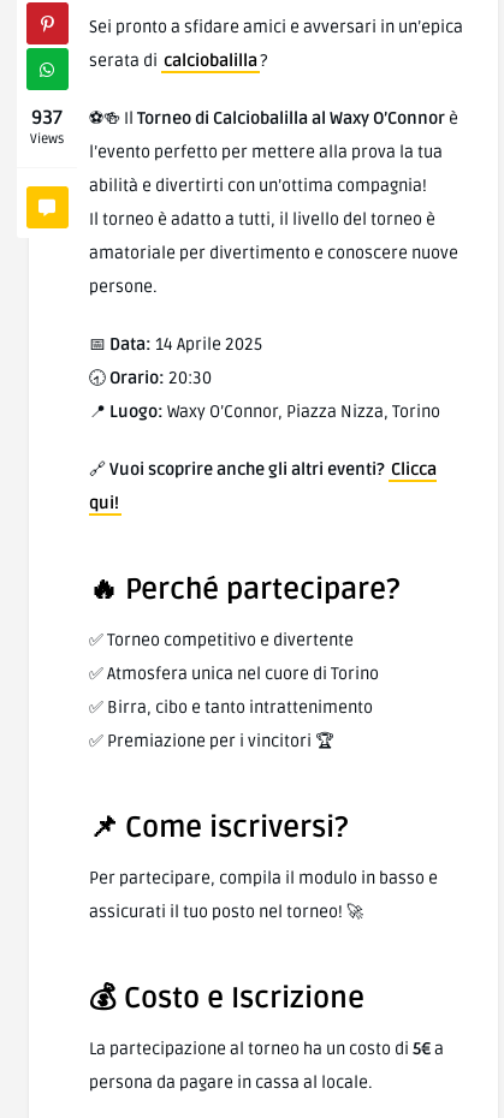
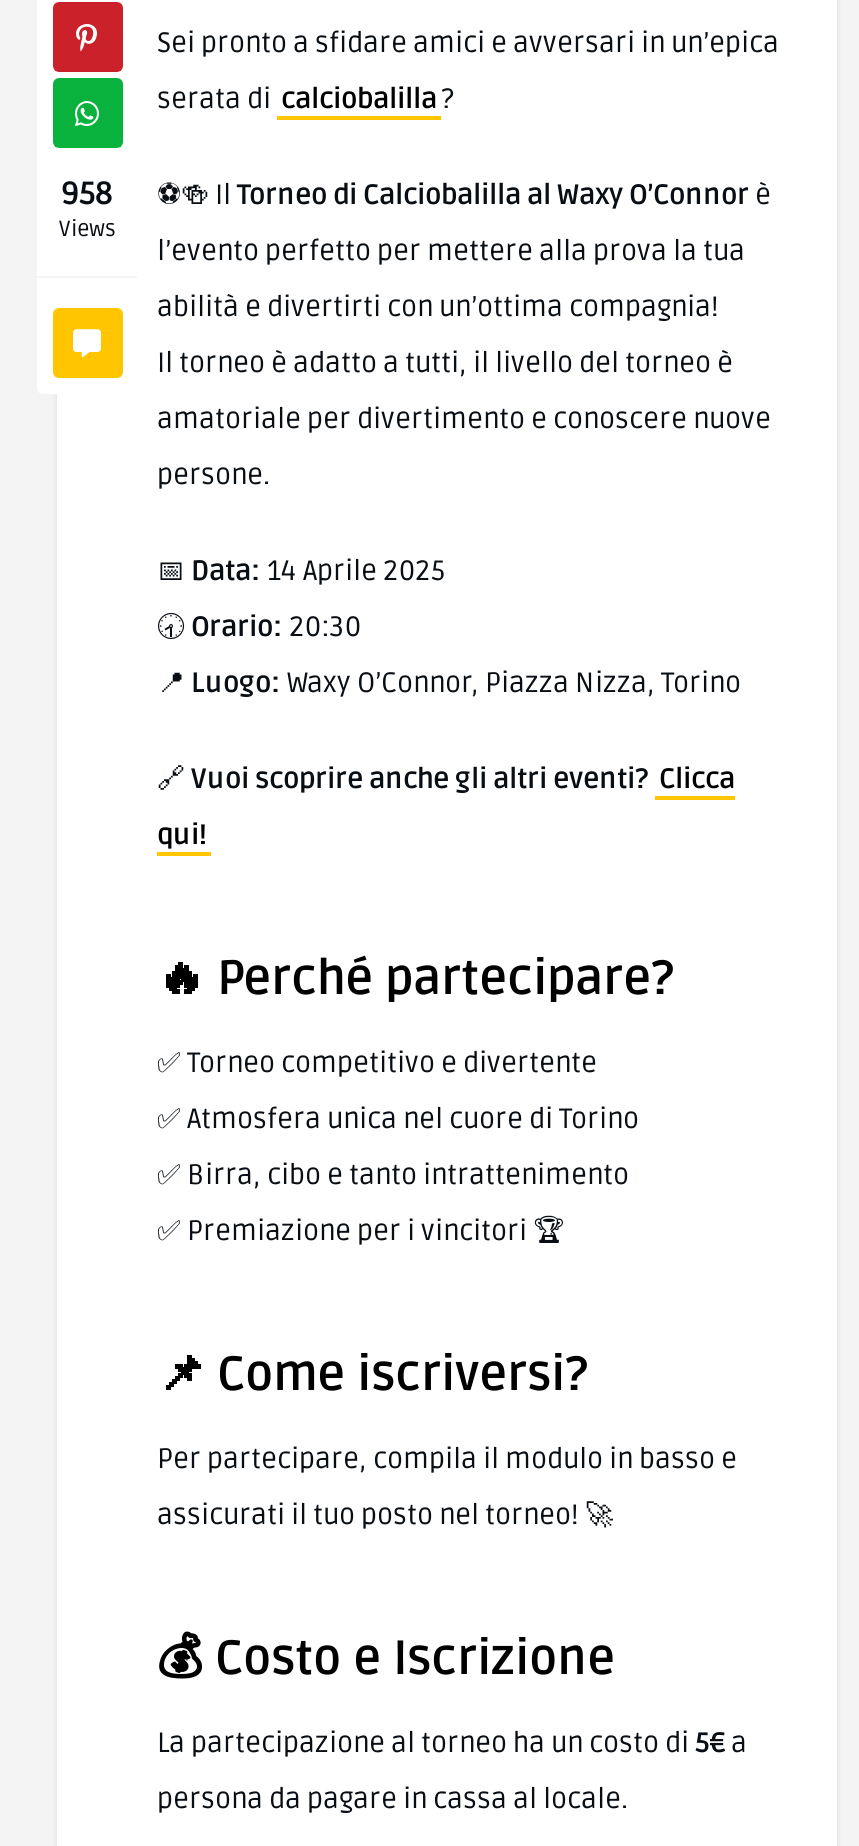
- 937
+ 958
